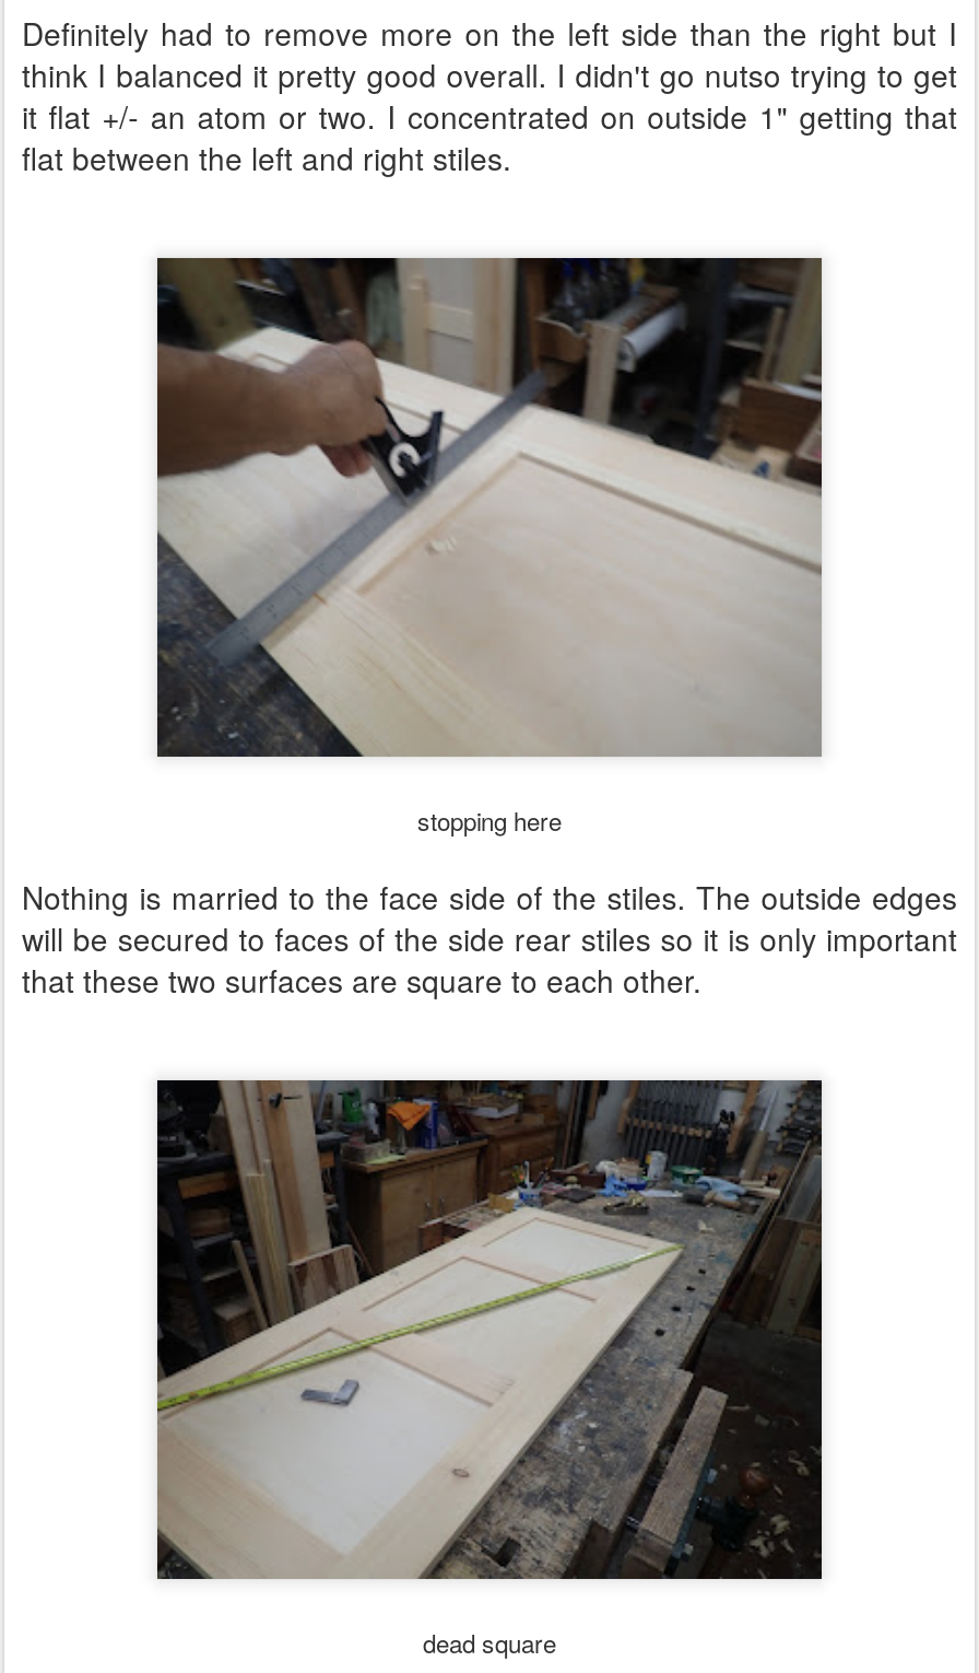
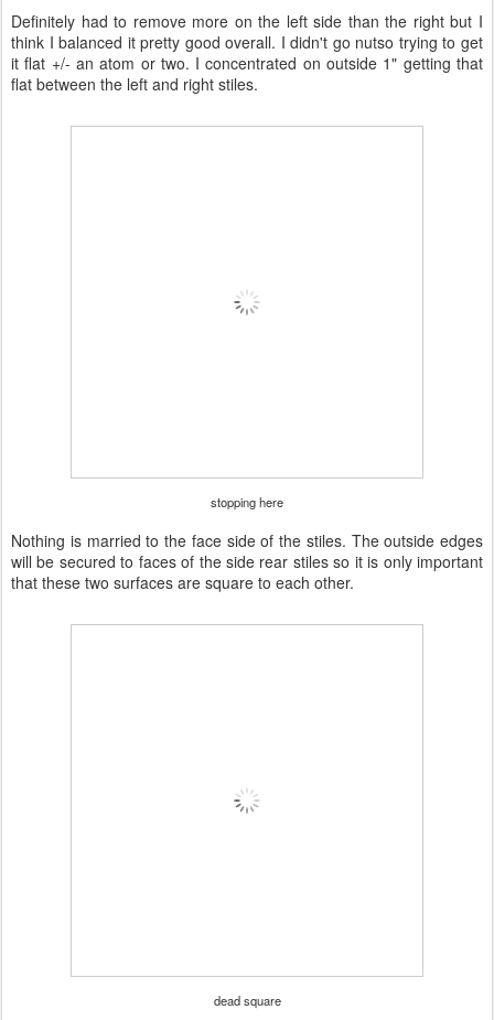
- [image]

- [image]
